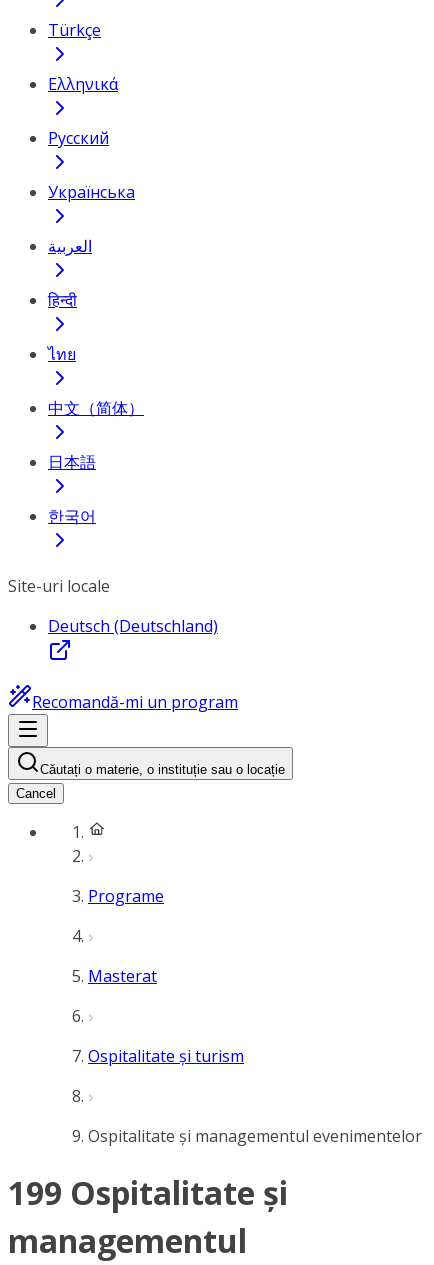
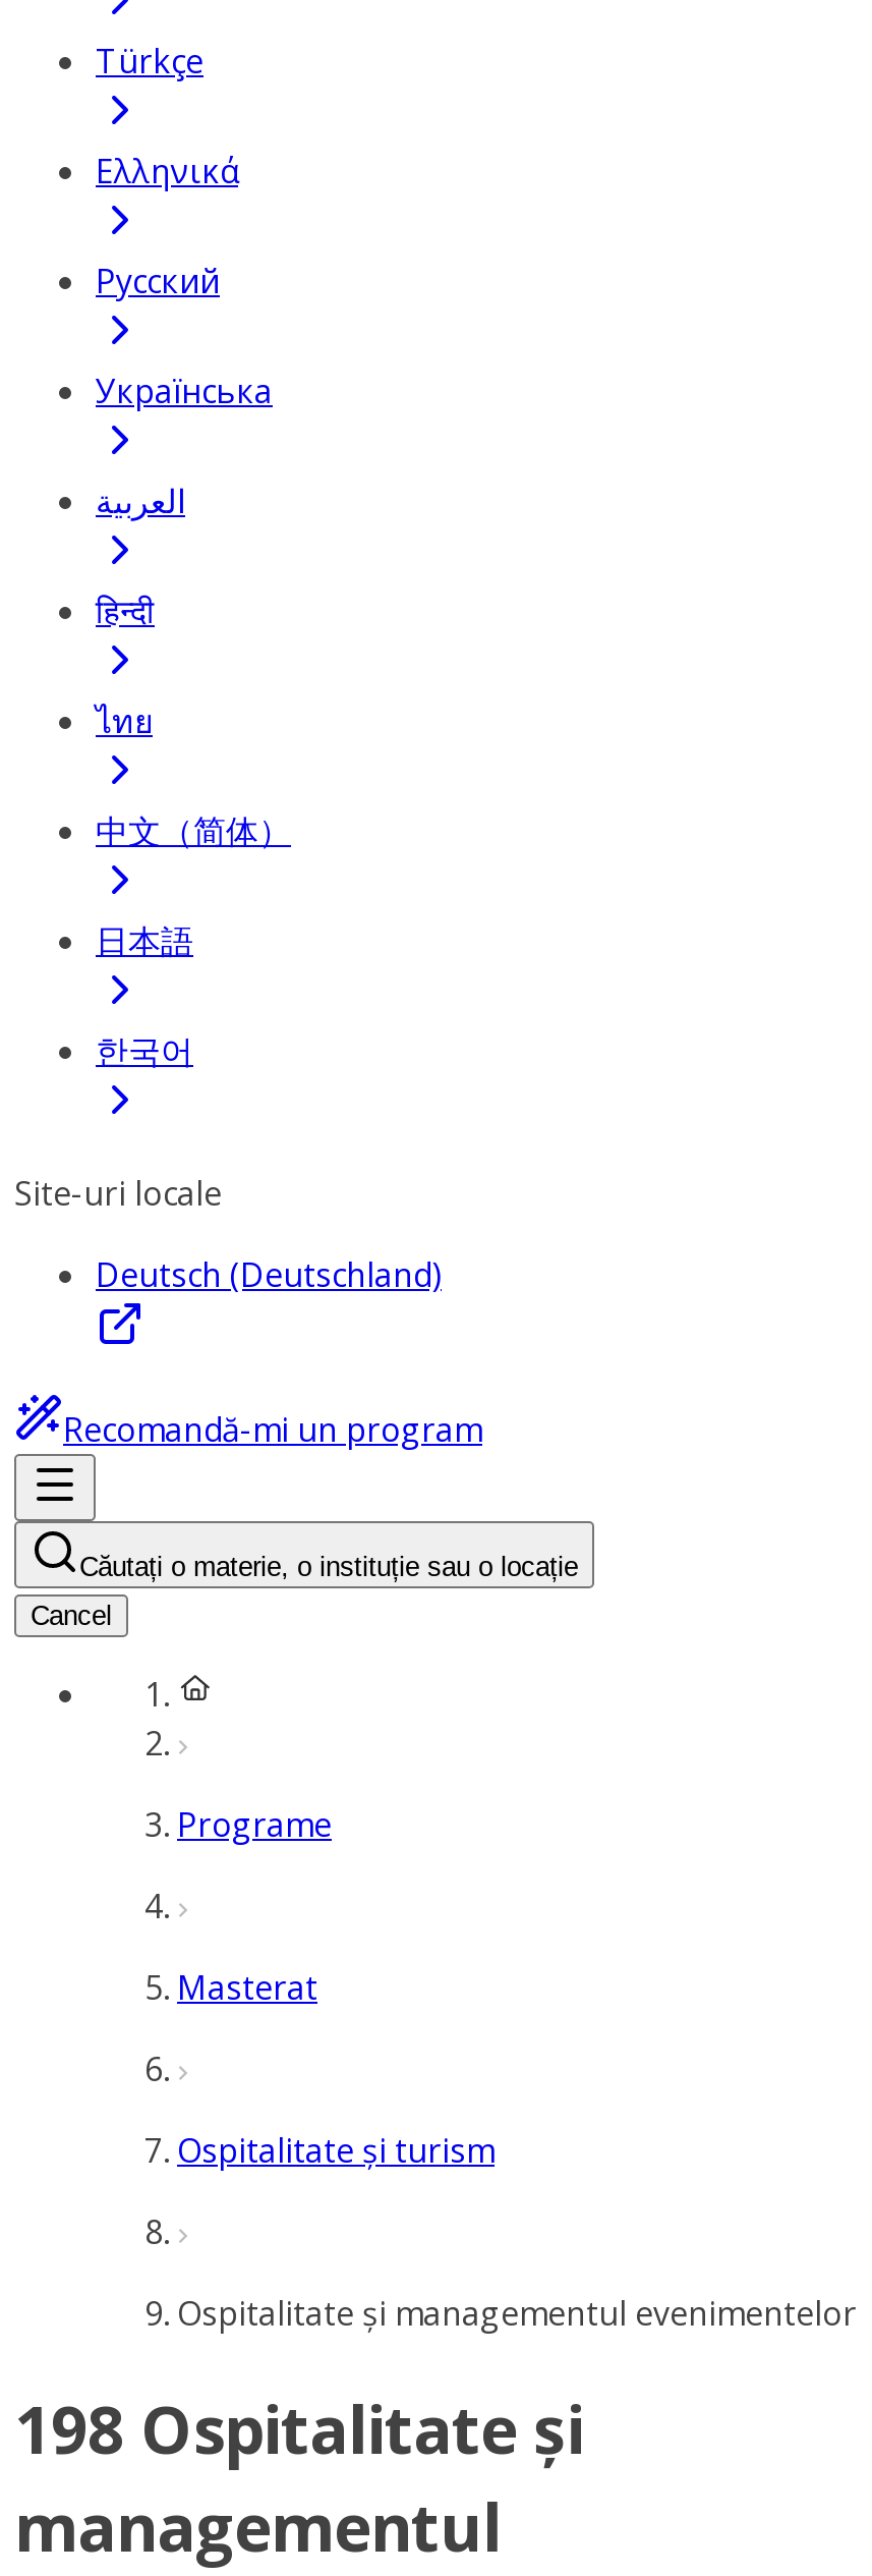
- 199 Ospitalitate și
+ 198 Ospitalitate și
